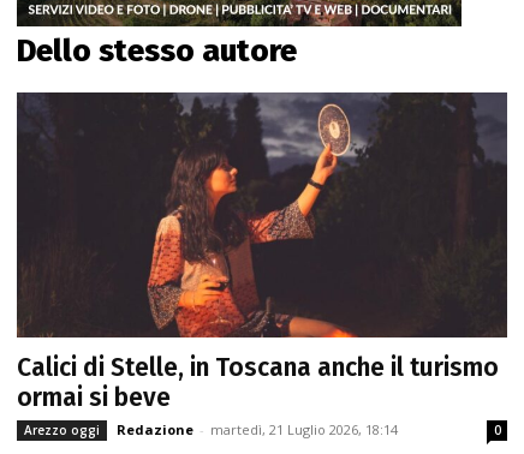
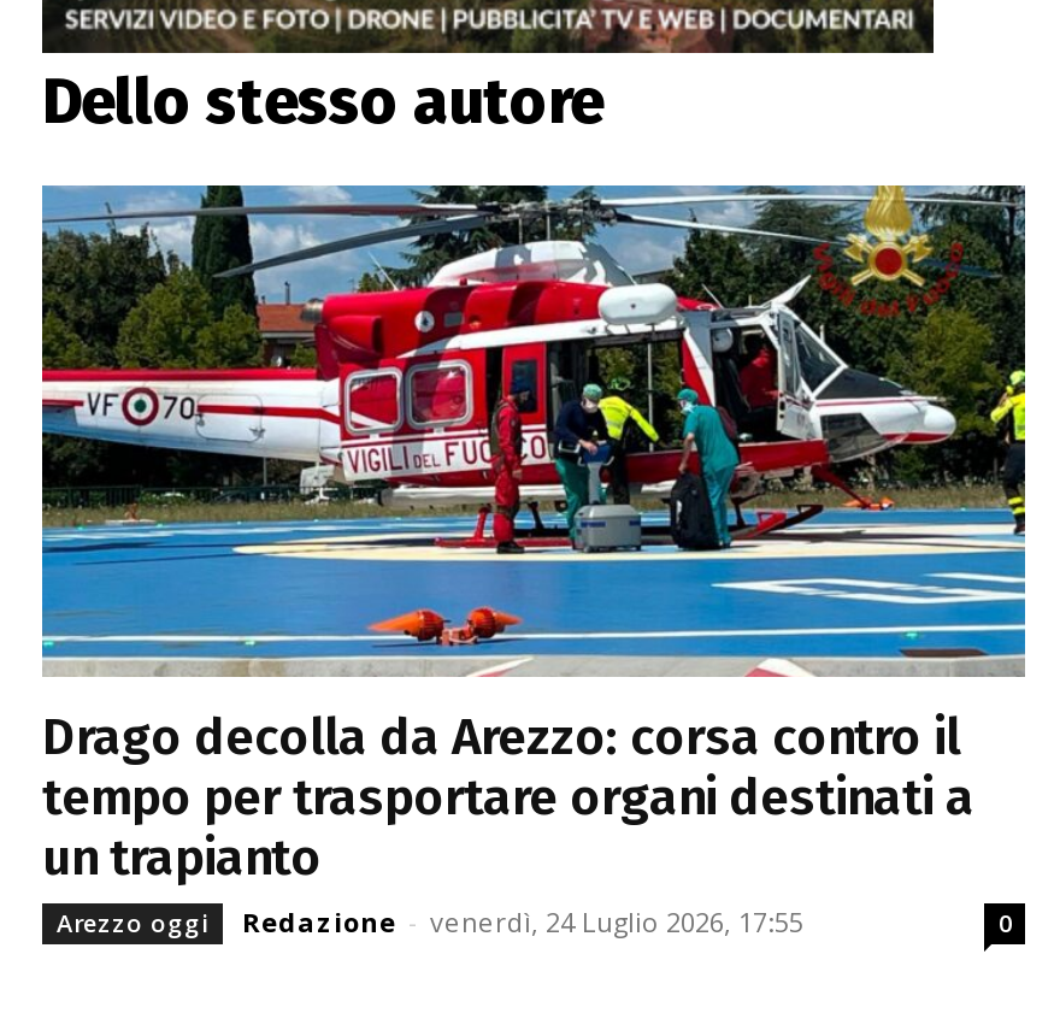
- [image]
- Calici di Stelle, in Toscana anche il turismo
- ormai si beve
+ [image]
+ Drago decolla da Arezzo: corsa contro il
+ tempo per trasportare organi destinati a
+ un trapianto

- Redazione - martedì, 21 Luglio 2026, 18:14
+ Redazione - venerdì, 24 Luglio 2026, 17:55
